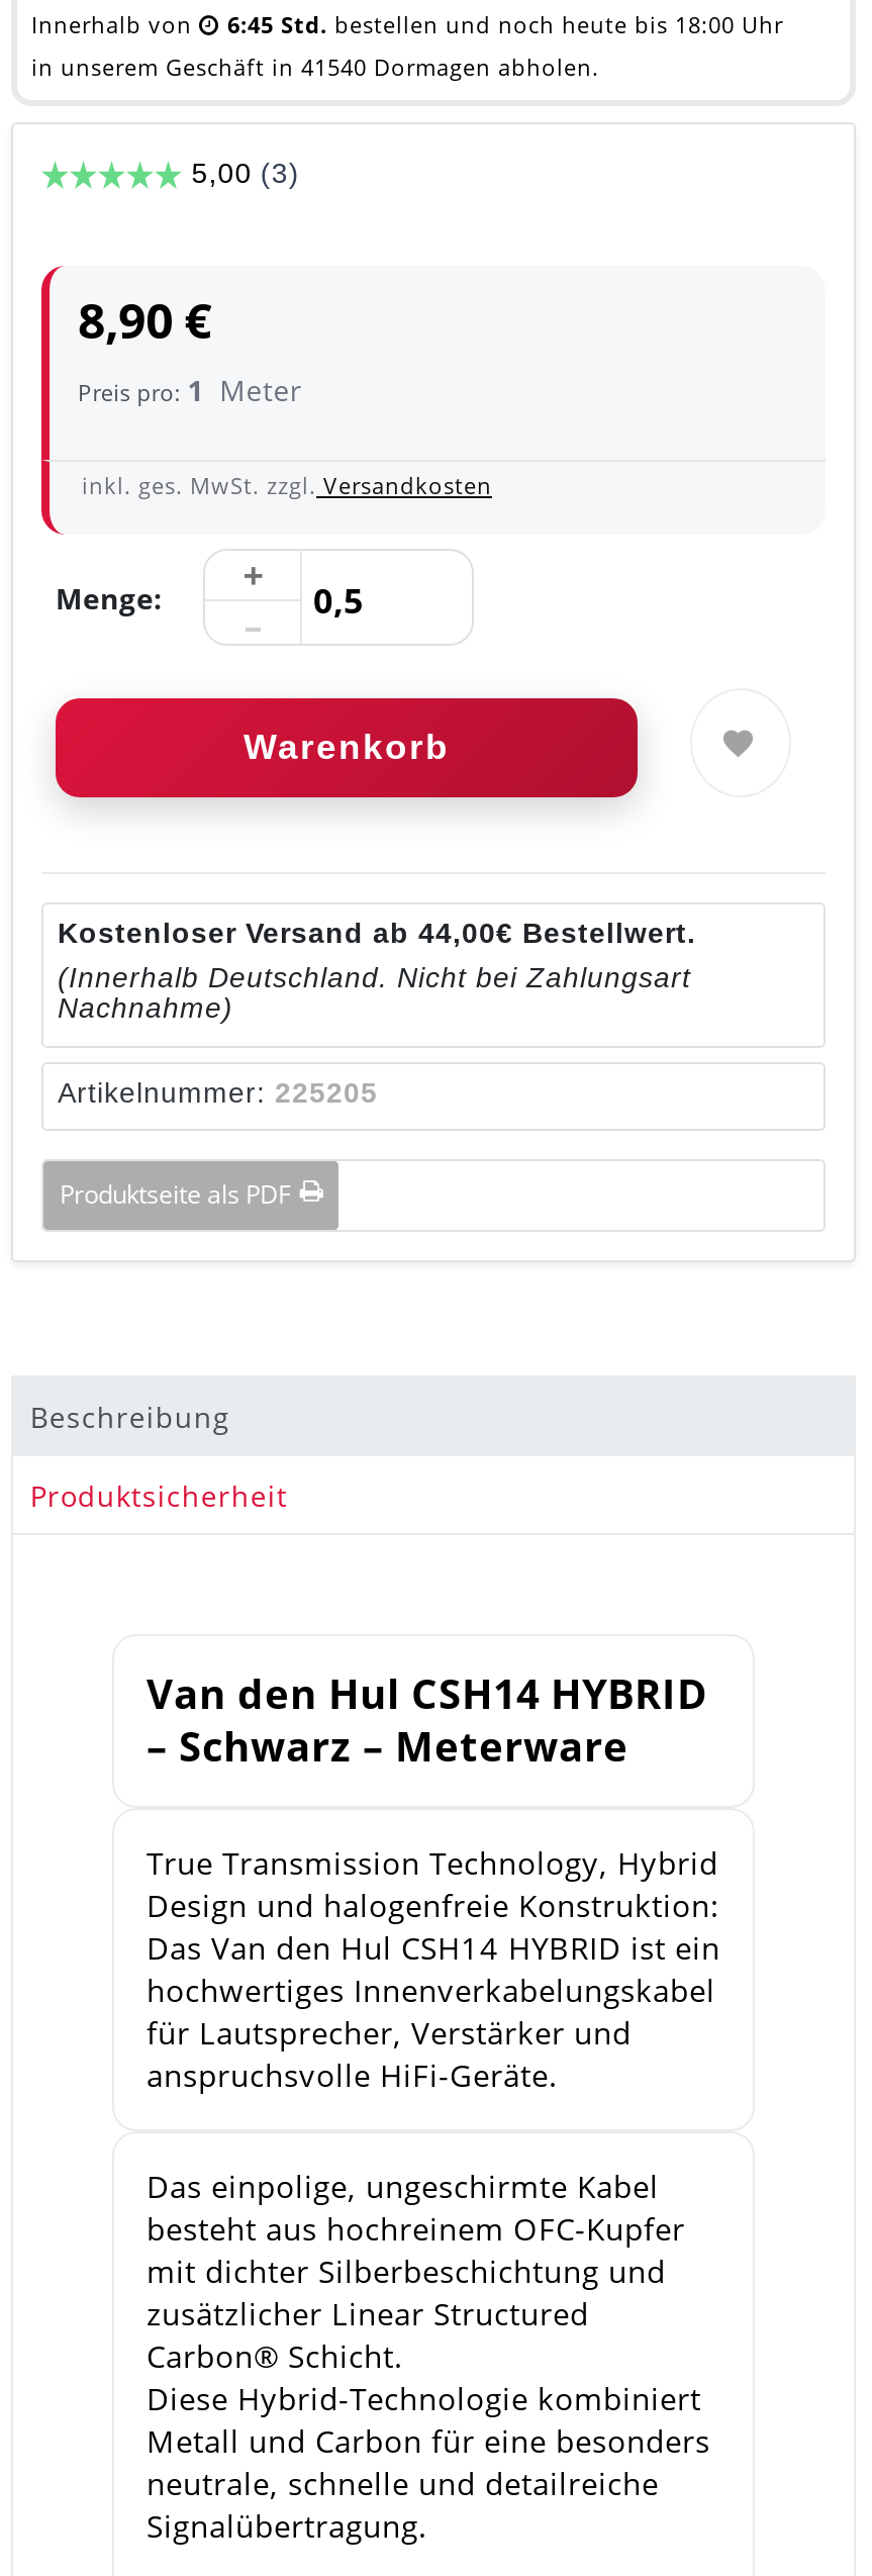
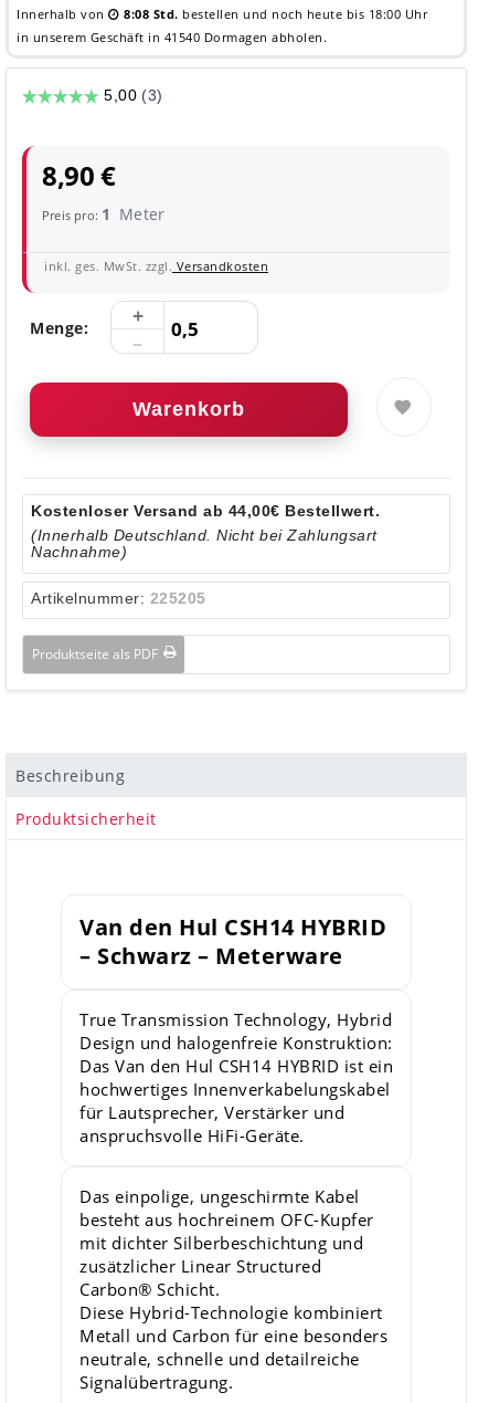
- 6:45 Std. bestellen und noch heute bis 18:00 Uhr
+ 8:08 Std. bestellen und noch heute bis 18:00 Uhr
